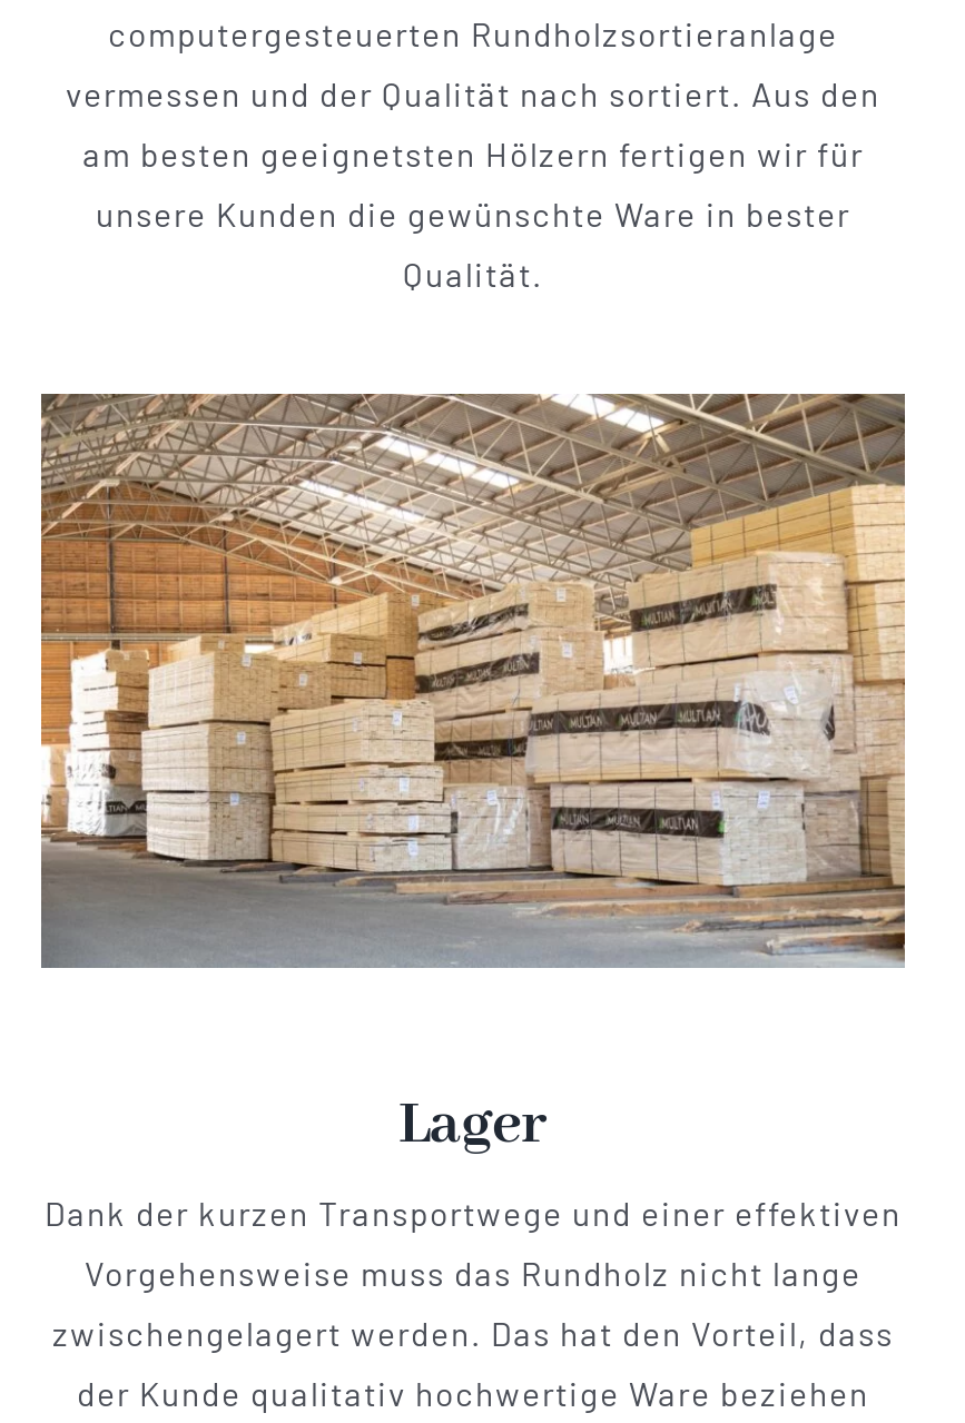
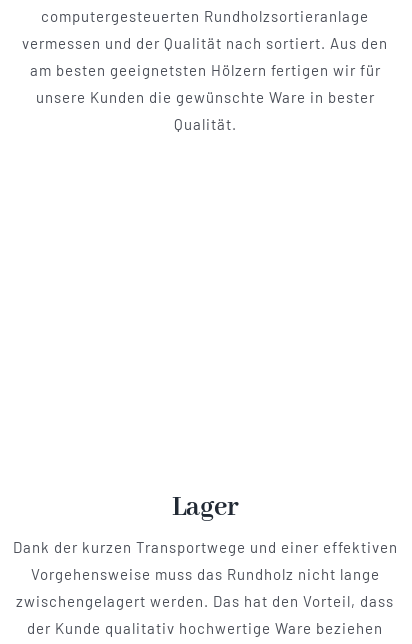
- [image]
